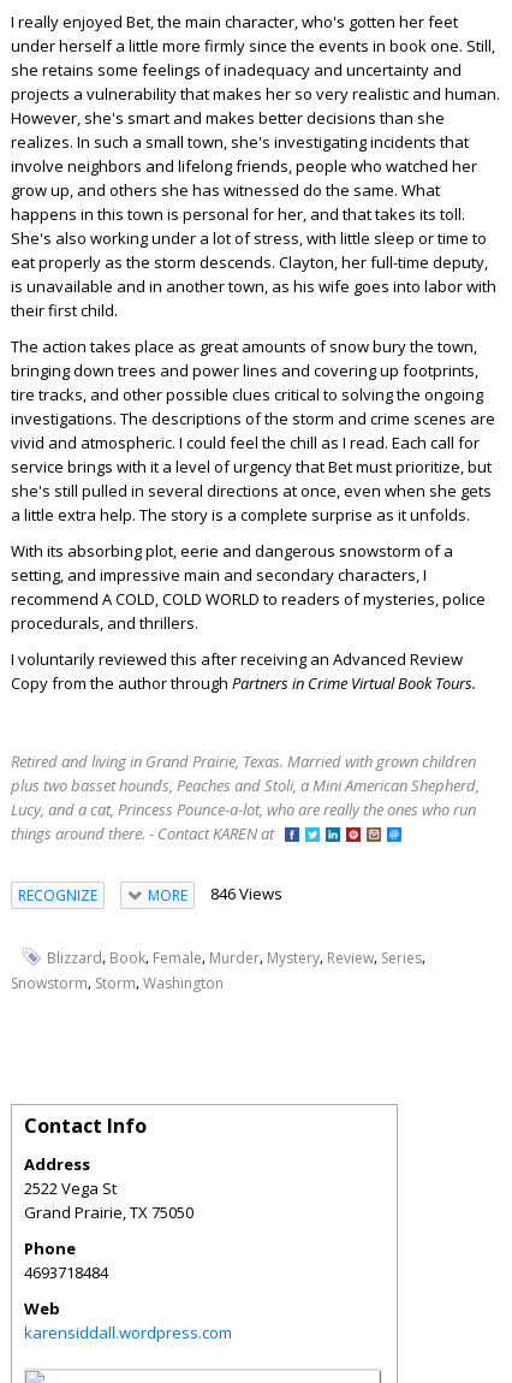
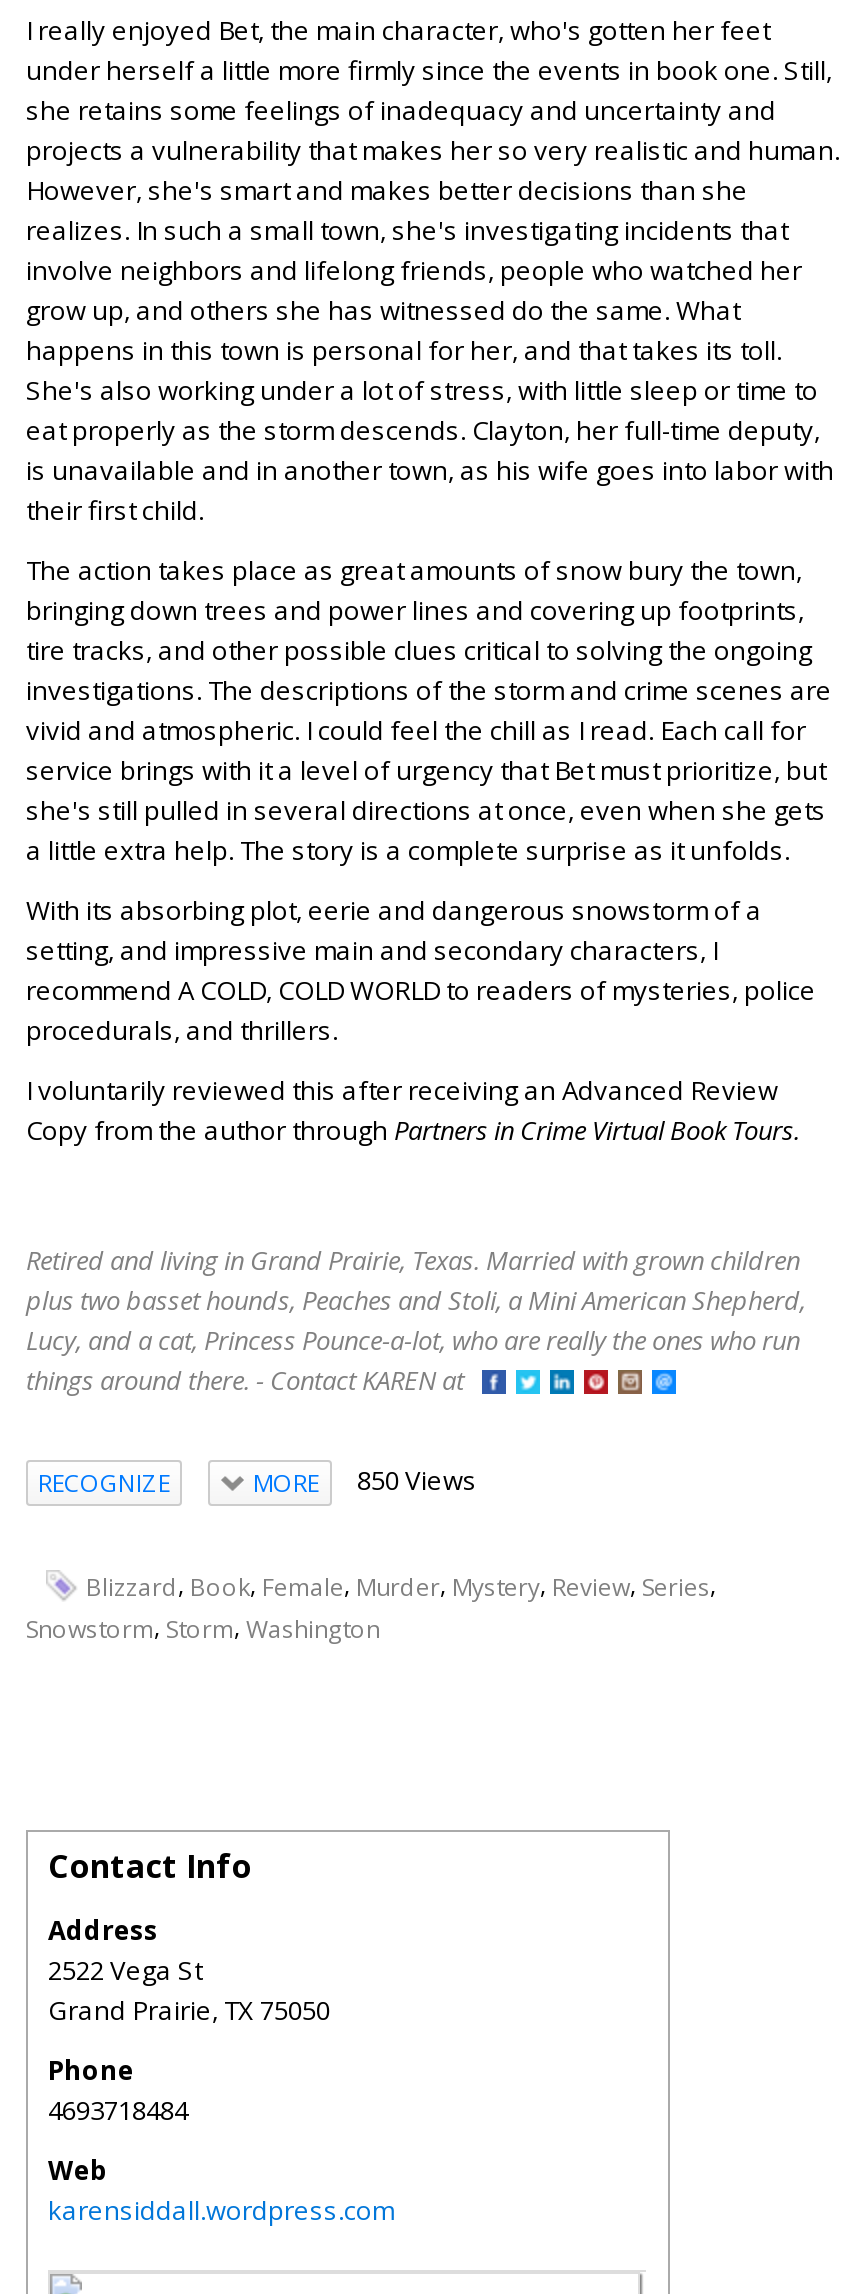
- MORE 846 Views
+ MORE 850 Views
